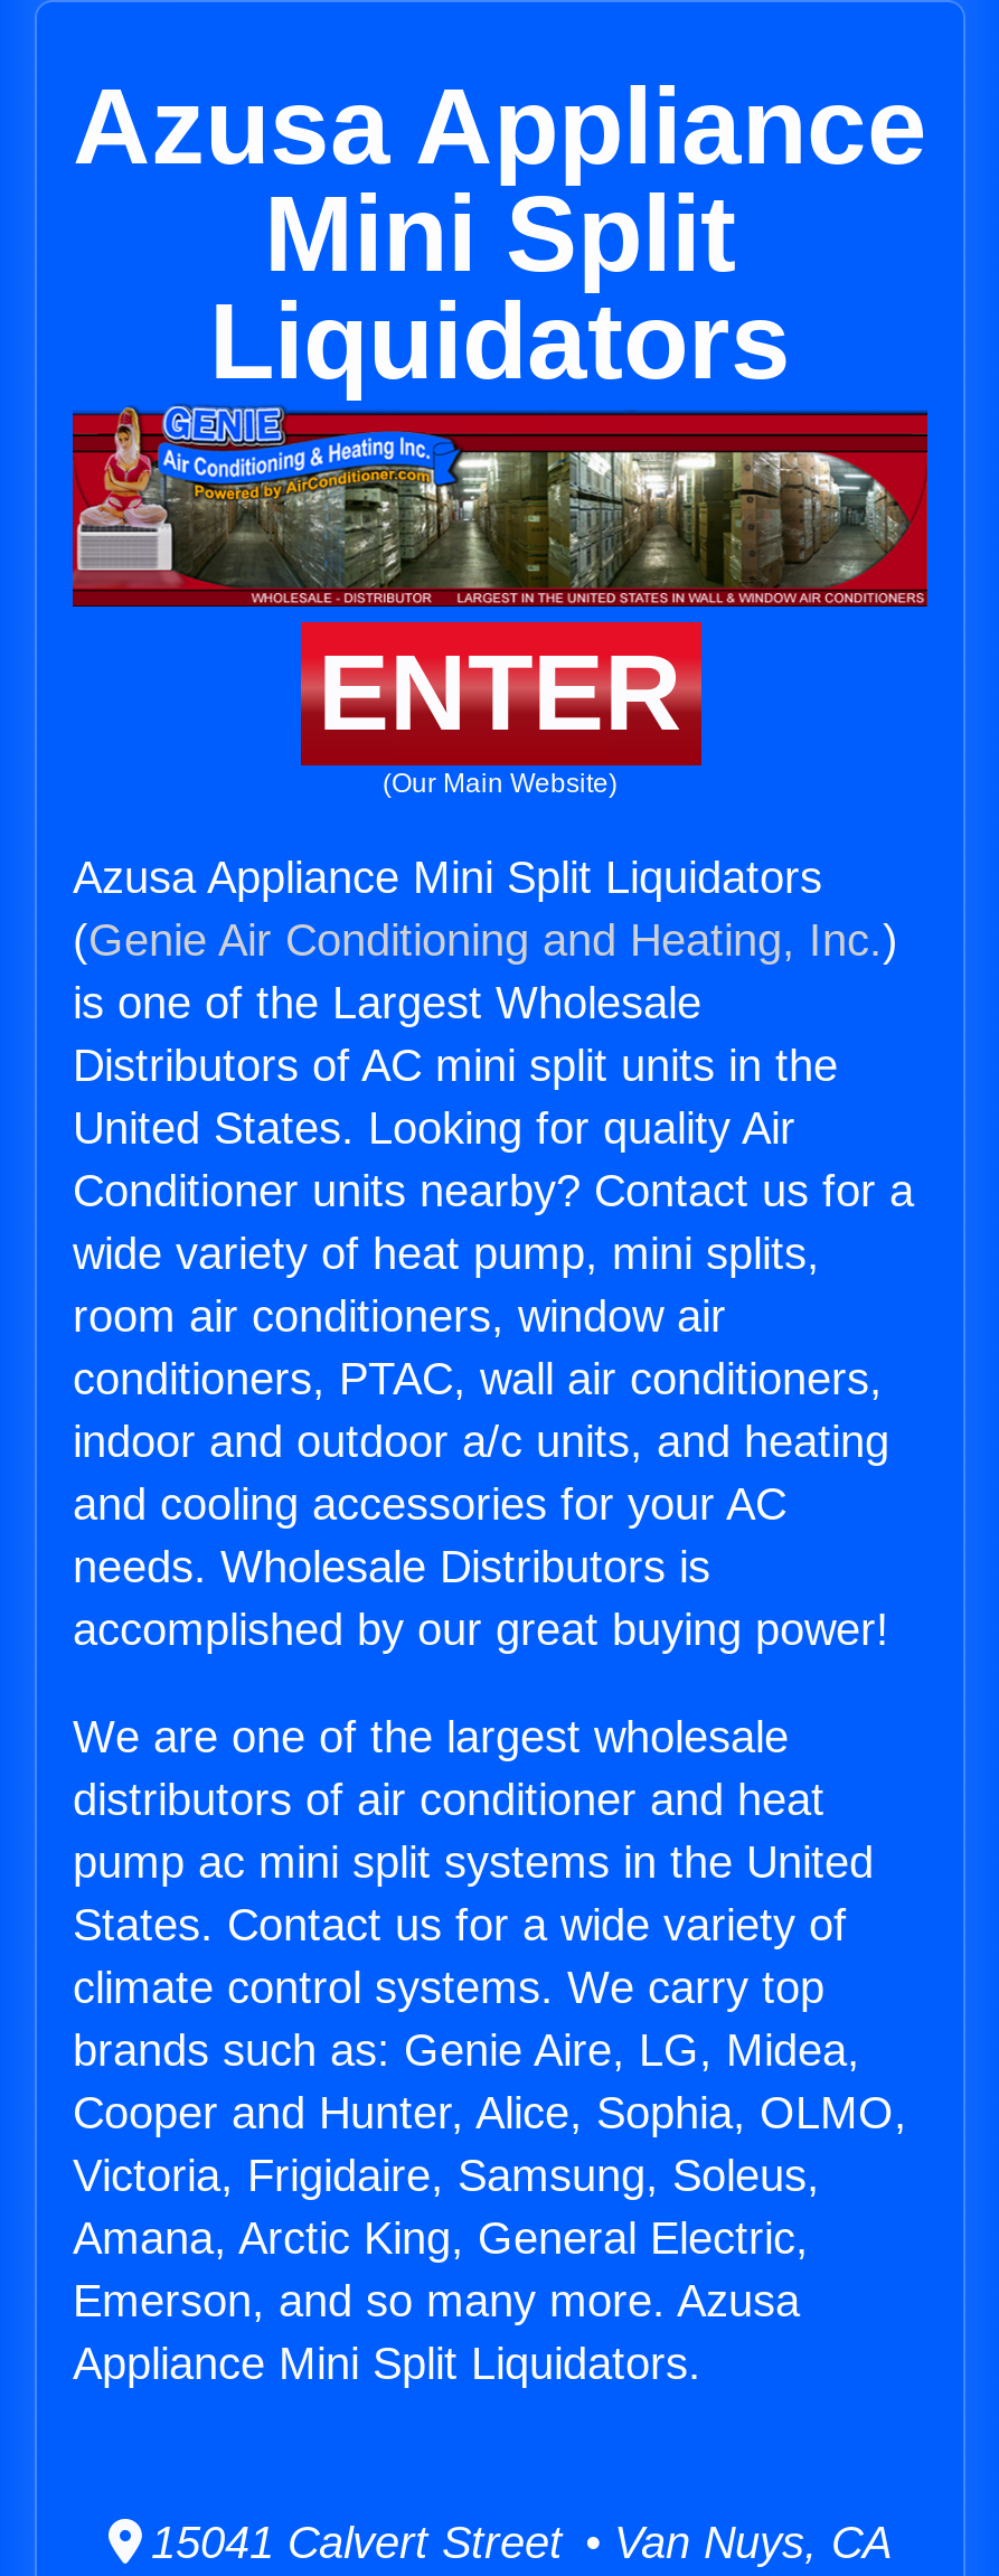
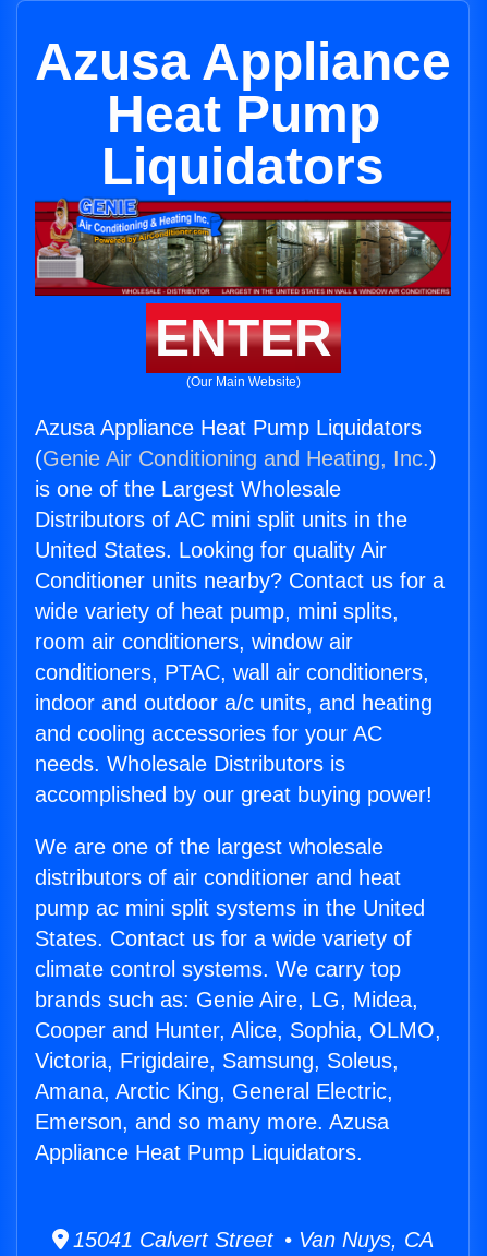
- Mini Split
+ Heat Pump

- Azusa Appliance Mini Split Liquidators
+ Azusa Appliance Heat Pump Liquidators

- Appliance Mini Split Liquidators.
+ Appliance Heat Pump Liquidators.
